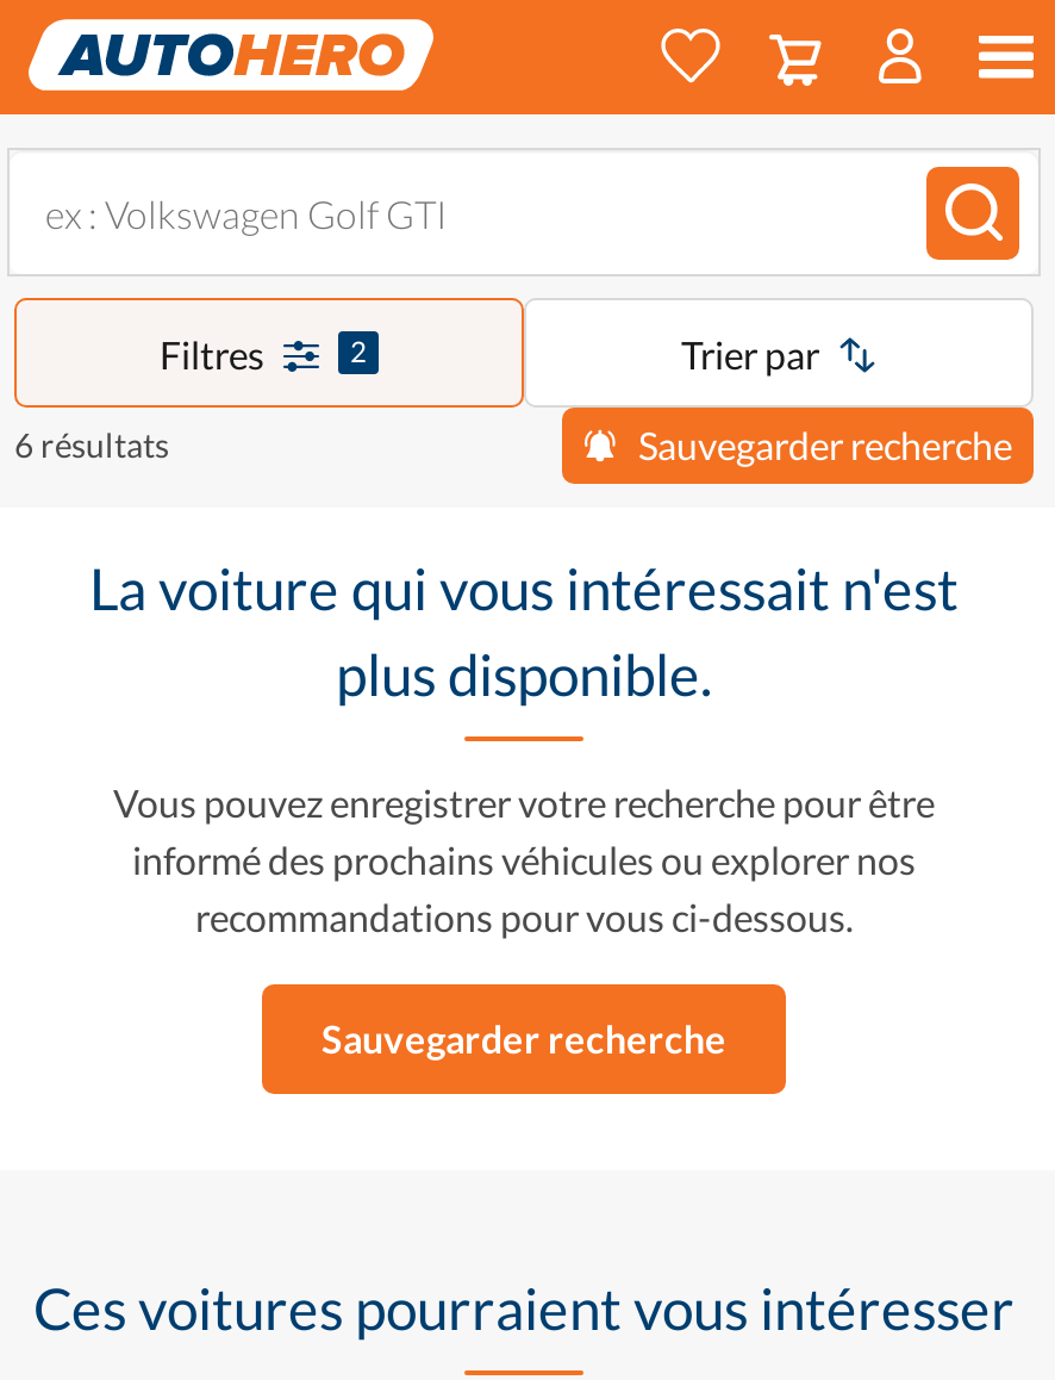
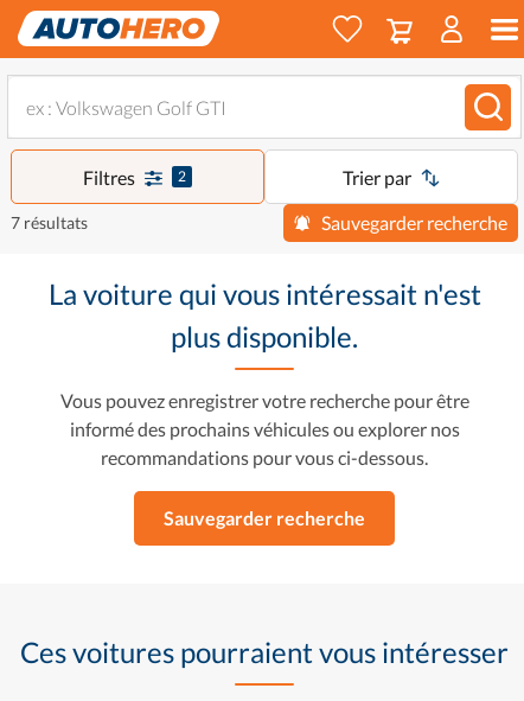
- 6 résultats
+ 7 résultats
